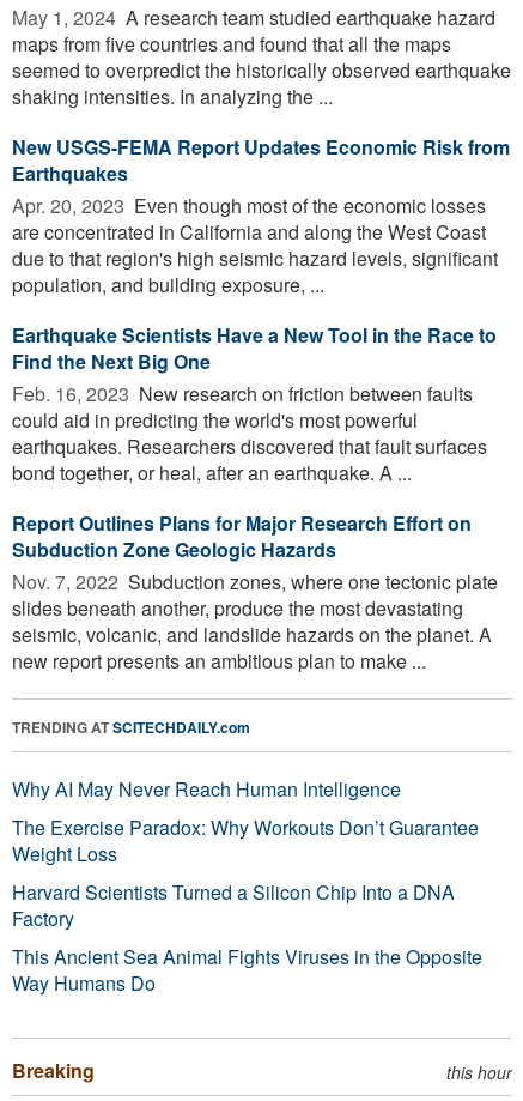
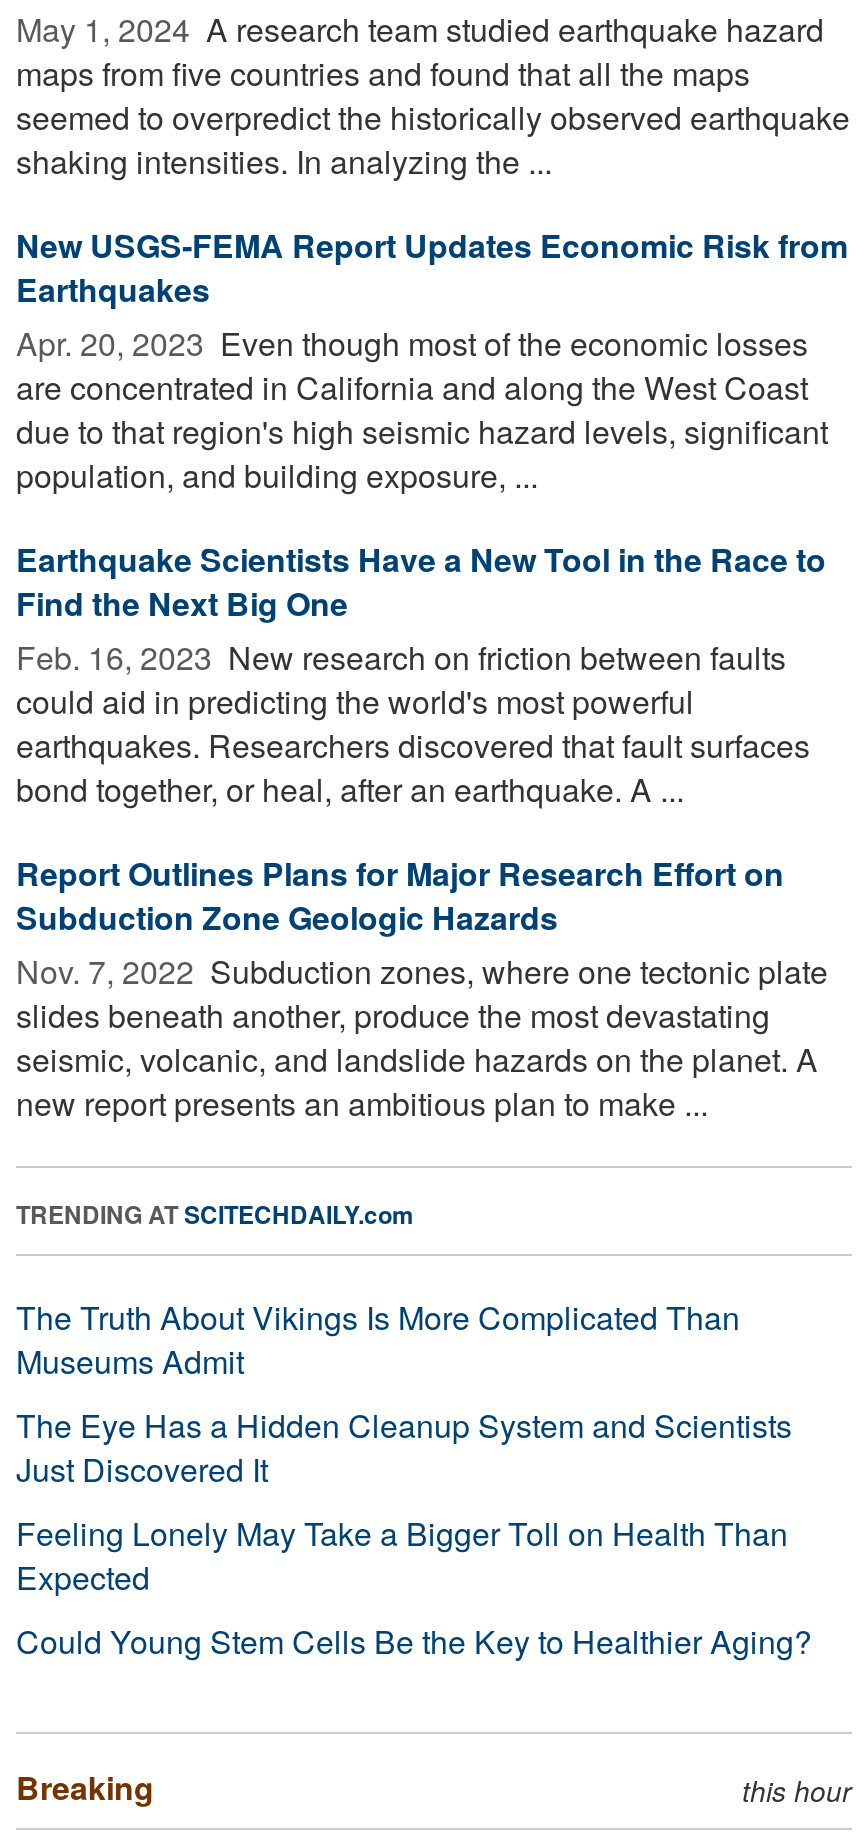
- Why AI May Never Reach Human Intelligence
- The Exercise Paradox: Why Workouts Don’t Guarantee
- Weight Loss
- Harvard Scientists Turned a Silicon Chip Into a DNA
- Factory
- This Ancient Sea Animal Fights Viruses in the Opposite
- Way Humans Do
+ The Truth About Vikings Is More Complicated Than
+ Museums Admit
+ The Eye Has a Hidden Cleanup System and Scientists
+ Just Discovered It
+ Feeling Lonely May Take a Bigger Toll on Health Than
+ Expected
+ Could Young Stem Cells Be the Key to Healthier Aging?
